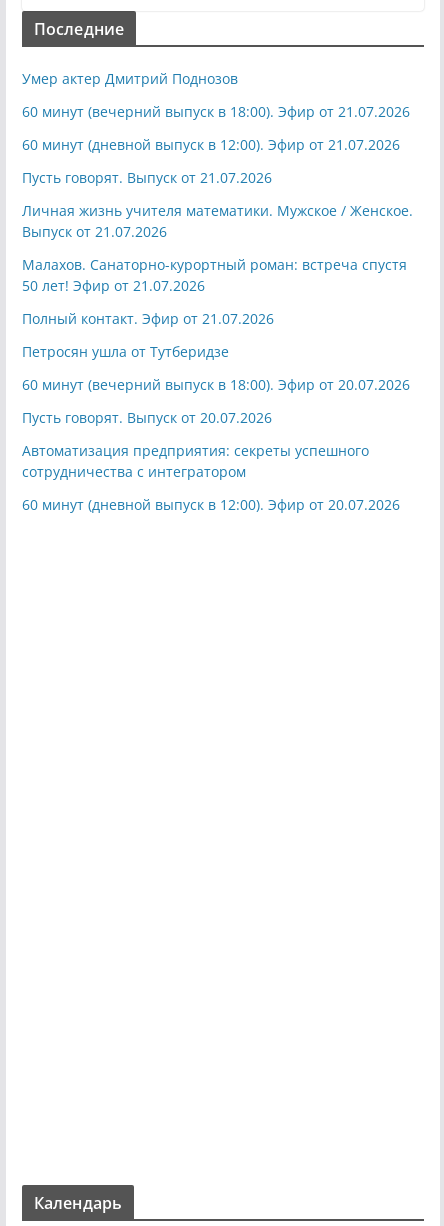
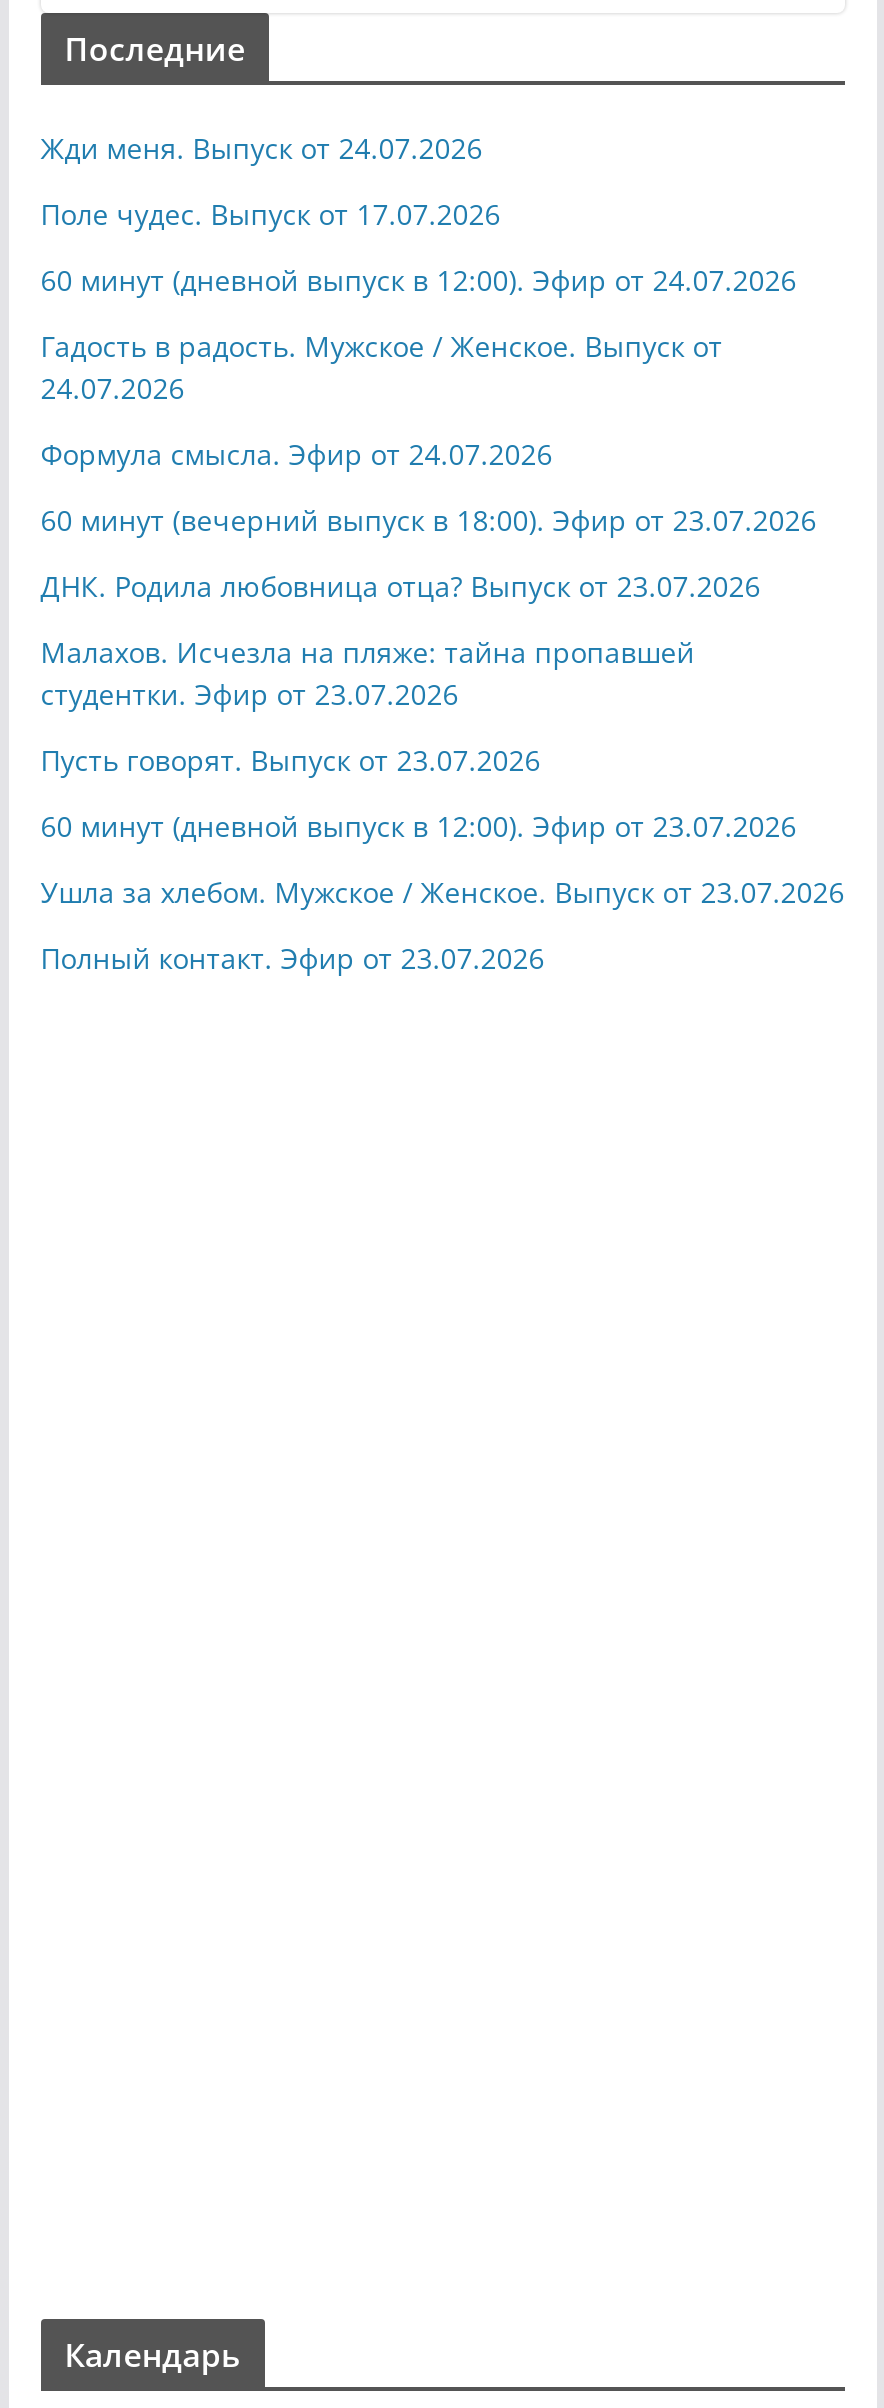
- Умер актер Дмитрий Поднозов
+ Жди меня. Выпуск от 24.07.2026

- 60 минут (вечерний выпуск в 18:00). Эфир от 21.07.2026
+ Поле чудес. Выпуск от 17.07.2026

- 60 минут (дневной выпуск в 12:00). Эфир от 21.07.2026
+ 60 минут (дневной выпуск в 12:00). Эфир от 24.07.2026

- Пусть говорят. Выпуск от 21.07.2026
+ Гадость в радость. Мужское / Женское. Выпуск от
+ 24.07.2026

- Личная жизнь учителя математики. Мужское / Женское.
- Выпуск от 21.07.2026
+ Формула смысла. Эфир от 24.07.2026

- Малахов. Санаторно-курортный роман: встреча спустя
- 50 лет! Эфир от 21.07.2026
+ 60 минут (вечерний выпуск в 18:00). Эфир от 23.07.2026

- Полный контакт. Эфир от 21.07.2026
+ ДНК. Родила любовница отца? Выпуск от 23.07.2026

- Петросян ушла от Тутберидзе
+ Малахов. Исчезла на пляже: тайна пропавшей
+ студентки. Эфир от 23.07.2026

- 60 минут (вечерний выпуск в 18:00). Эфир от 20.07.2026
+ Пусть говорят. Выпуск от 23.07.2026

- Пусть говорят. Выпуск от 20.07.2026
+ 60 минут (дневной выпуск в 12:00). Эфир от 23.07.2026

- Автоматизация предприятия: секреты успешного
- сотрудничества с интегратором
+ Ушла за хлебом. Мужское / Женское. Выпуск от 23.07.2026

- 60 минут (дневной выпуск в 12:00). Эфир от 20.07.2026
+ Полный контакт. Эфир от 23.07.2026
